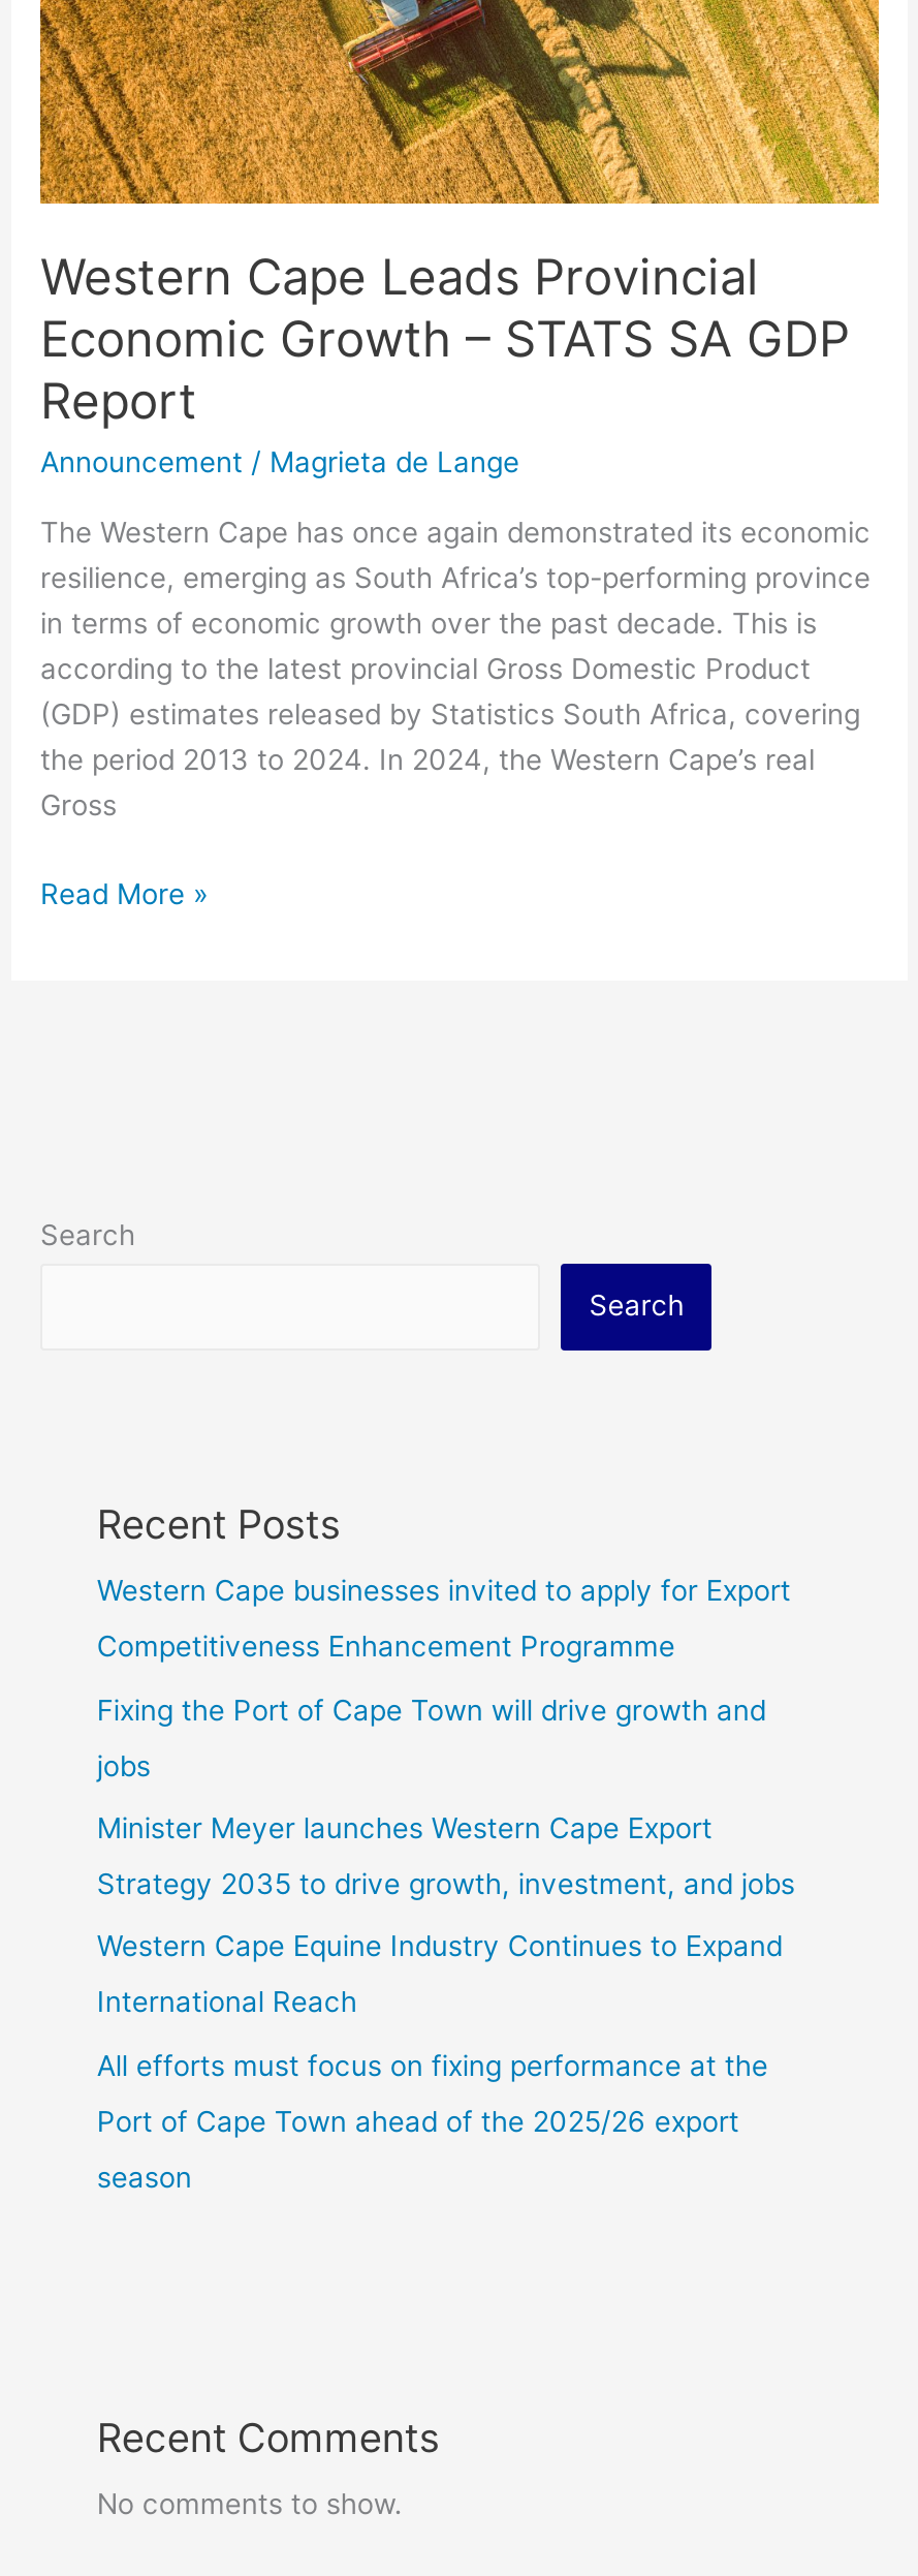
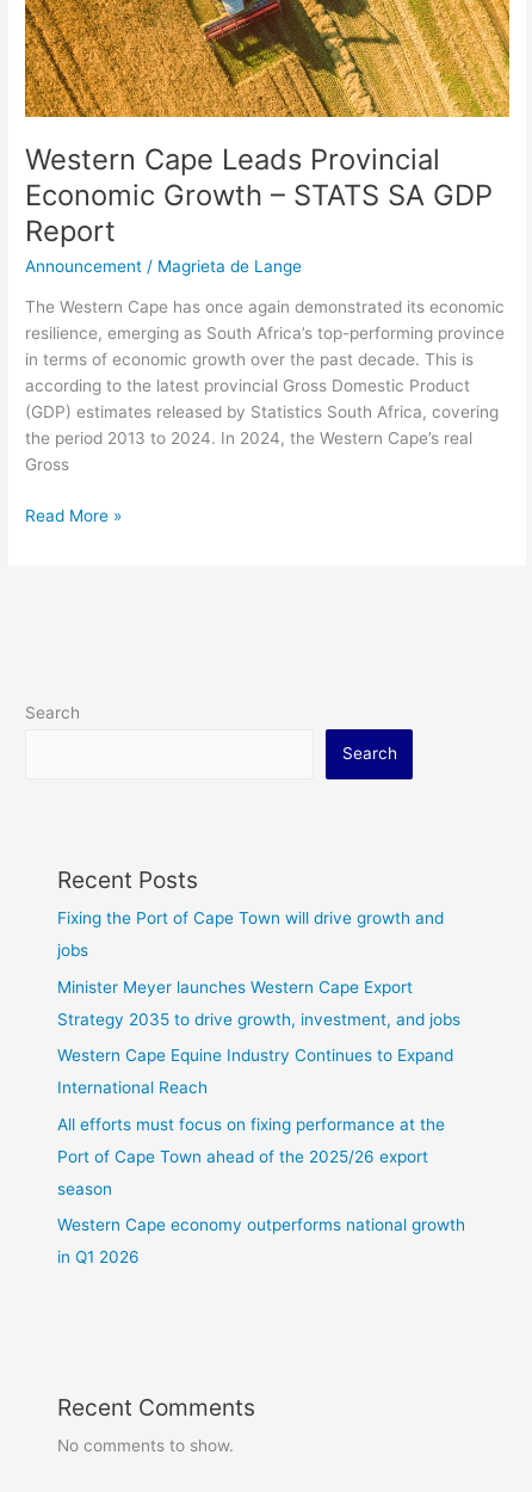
- Western Cape businesses invited to apply for Export
- Competitiveness Enhancement Programme

moved up: Fixing the Port of Cape Town will drive growth and | jobs | Minister Meyer launches Western Cape Export | ... | Port of Cape Town ahead of the 2025/26 export | season

+ Western Cape economy outperforms national growth
+ in Q1 2026
